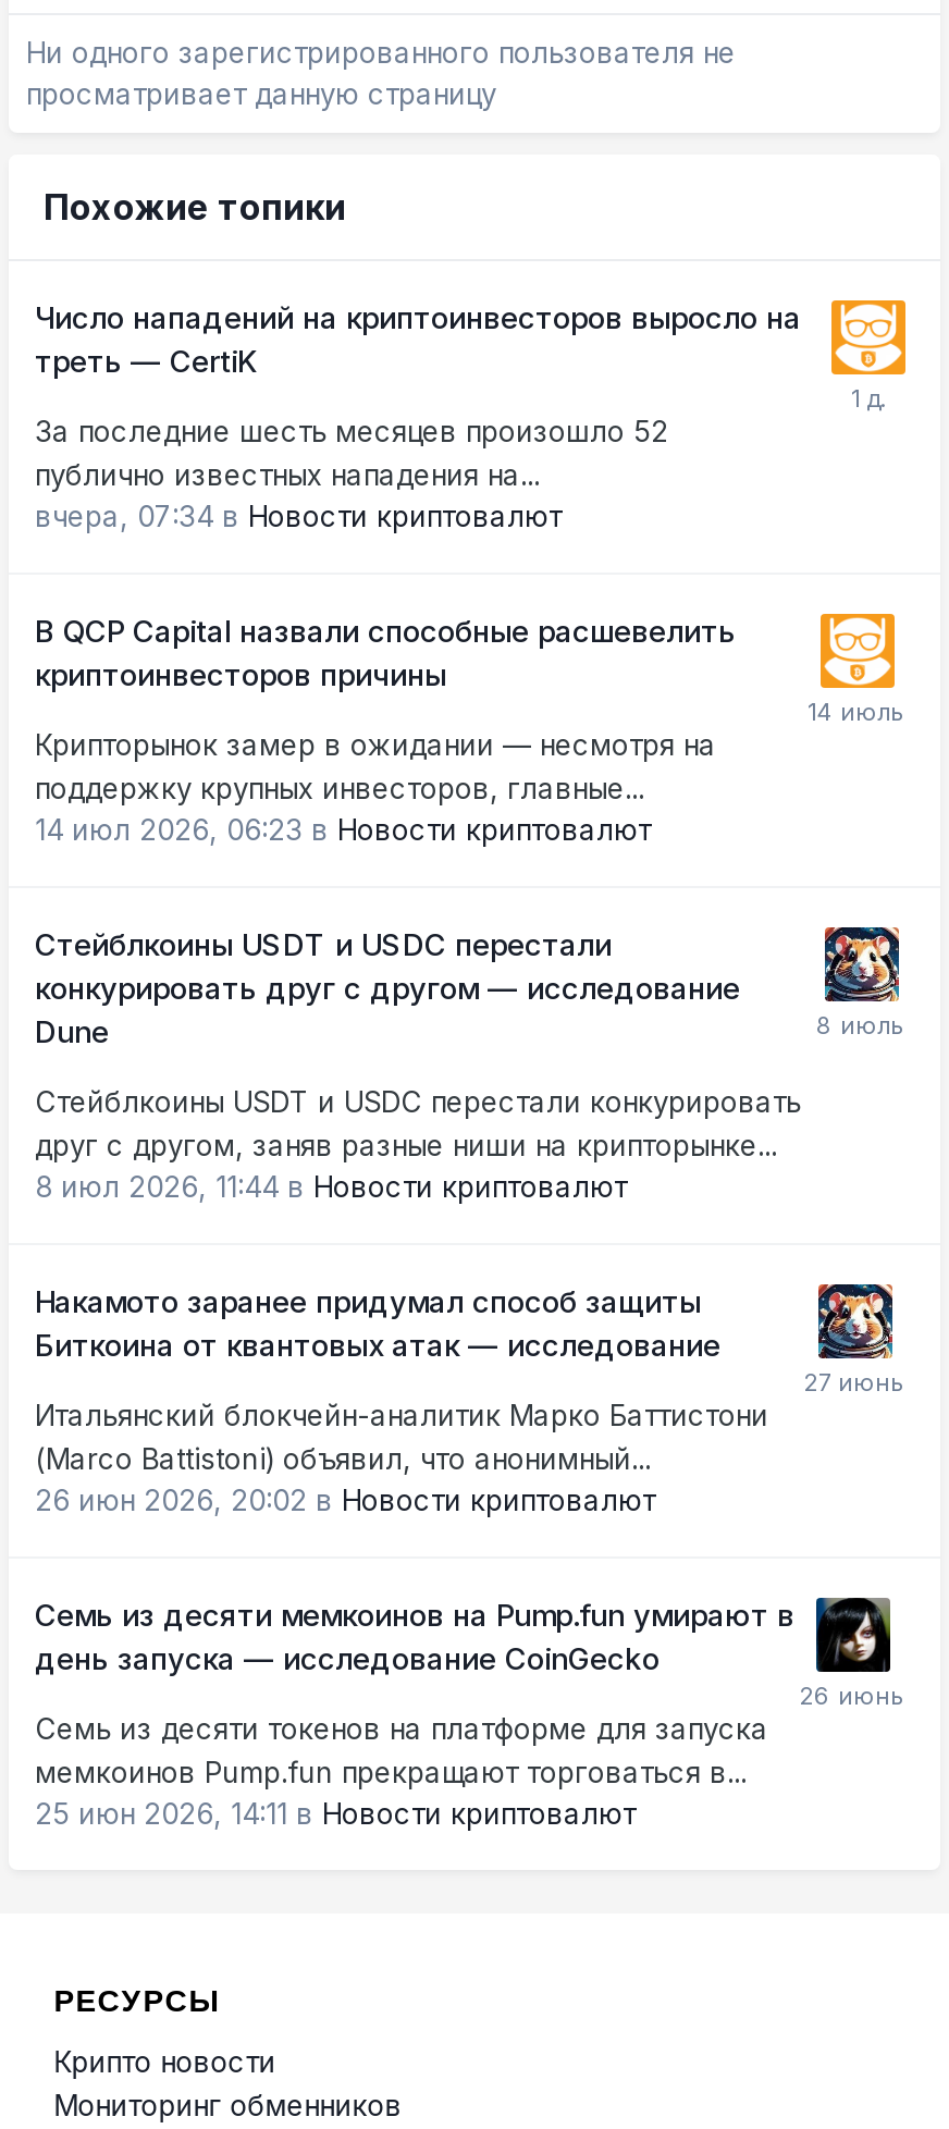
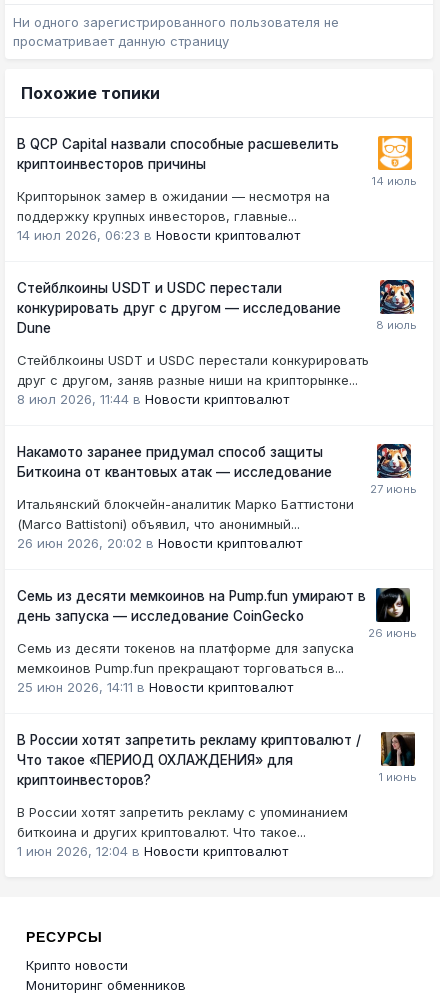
- [image]
- Число нападений на криптоинвесторов выросло на
- треть — CertiK
- За последние шесть месяцев произошло 52
- публично известных нападения на...
- вчера, 07:34 в Новости криптовалют

moved up: [image] | В QCP Capital назвали способные расшевелить | криптоинвесторов причины | ... | мемкоинов Pump.fun прекращают торговаться в... | 25 июн 2026, 14:11 в Новости криптовалют

+ [image]
+ В России хотят запретить рекламу криптовалют /
+ Что такое «ПЕРИОД ОХЛАЖДЕНИЯ» для
+ криптоинвесторов?
+ В России хотят запретить рекламу с упоминанием
+ биткоина и других криптовалют. Что такое...
+ 1 июн 2026, 12:04 в Новости криптовалют
